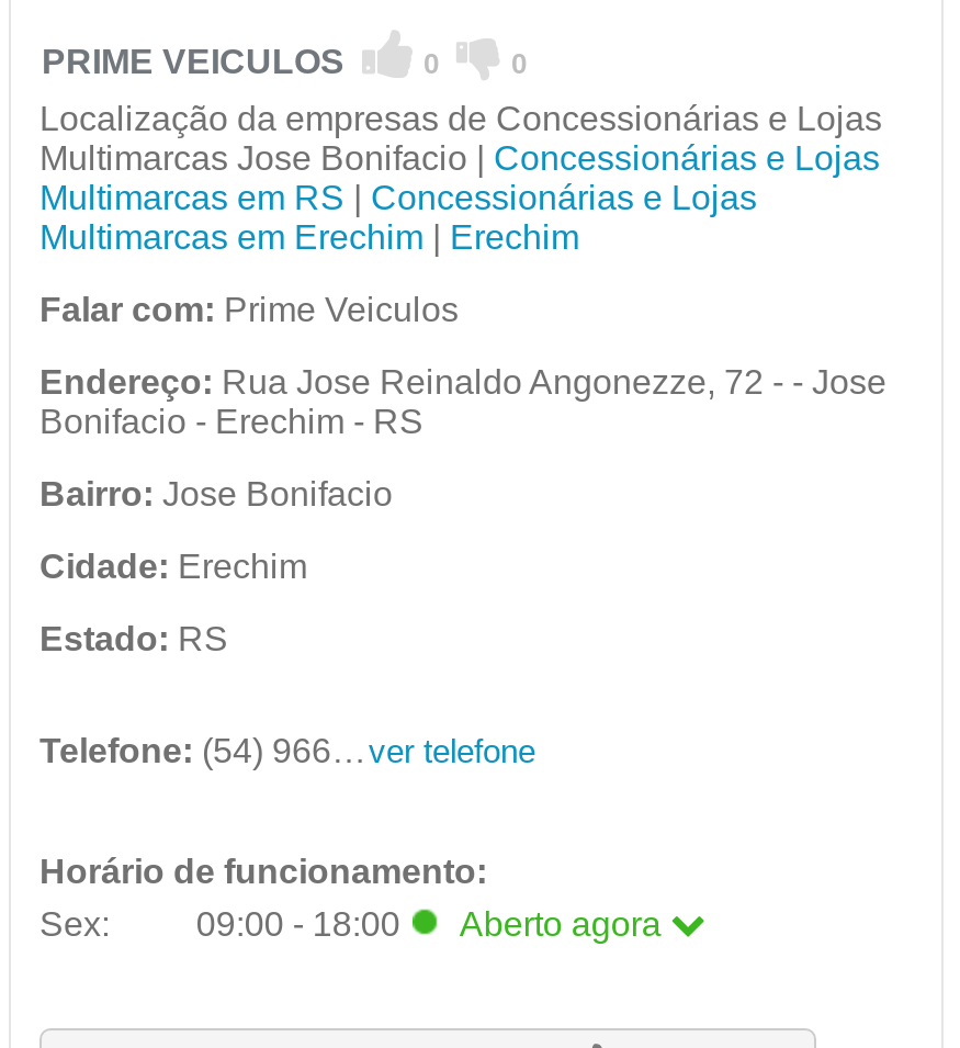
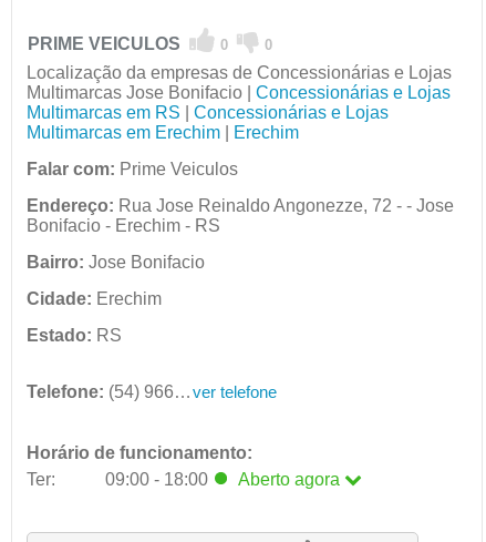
- Sex:
+ Ter:
